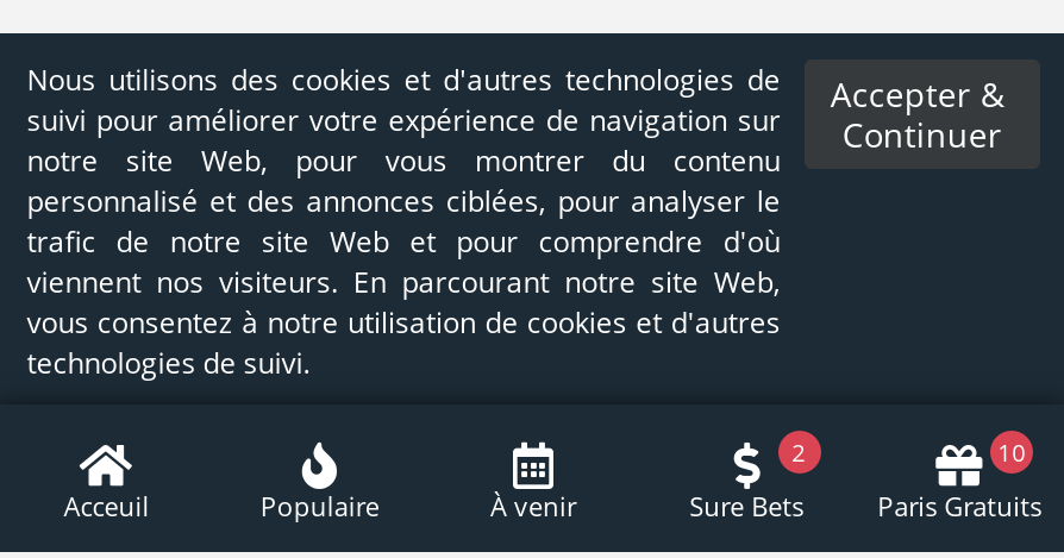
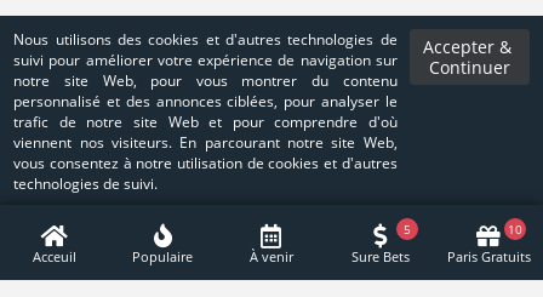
- 2
+ 5
